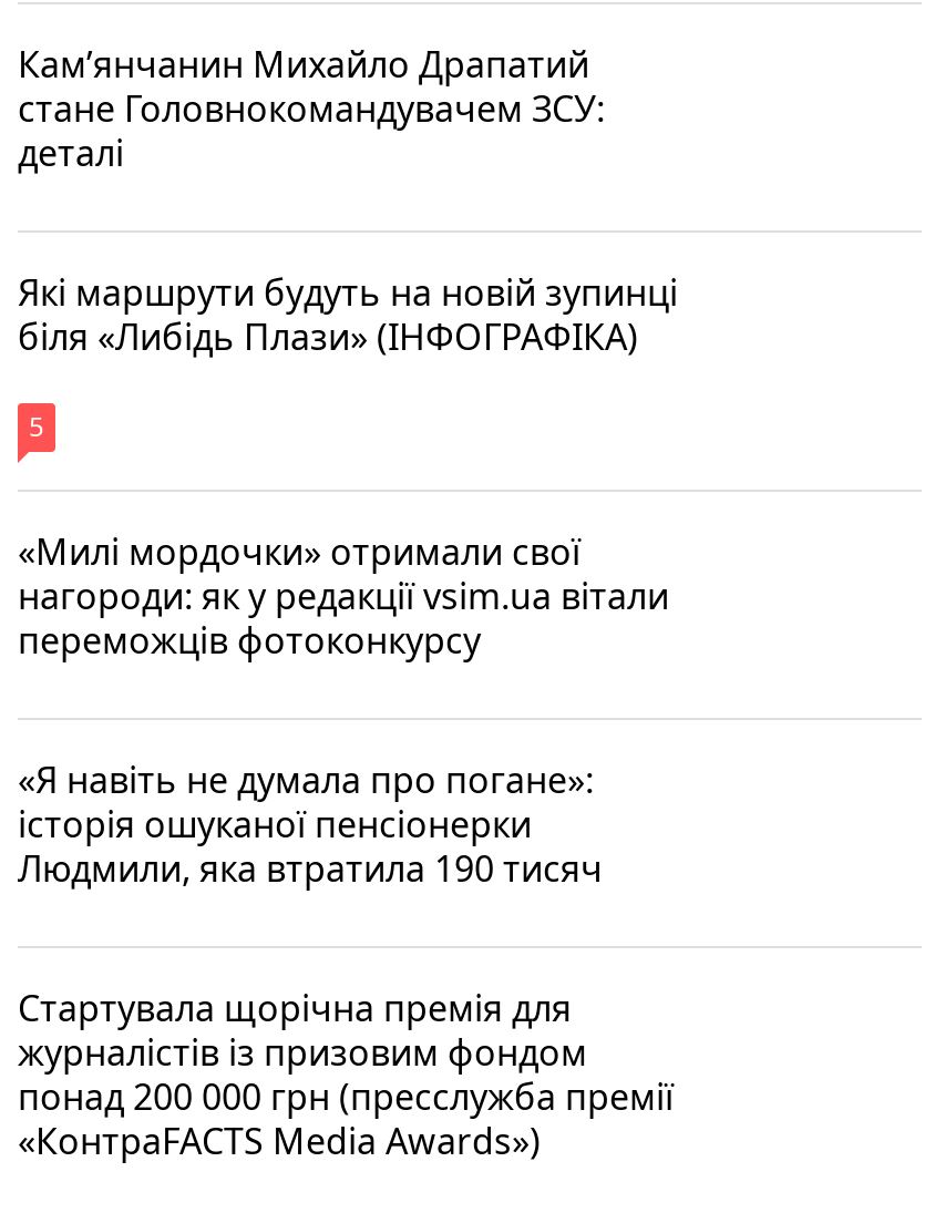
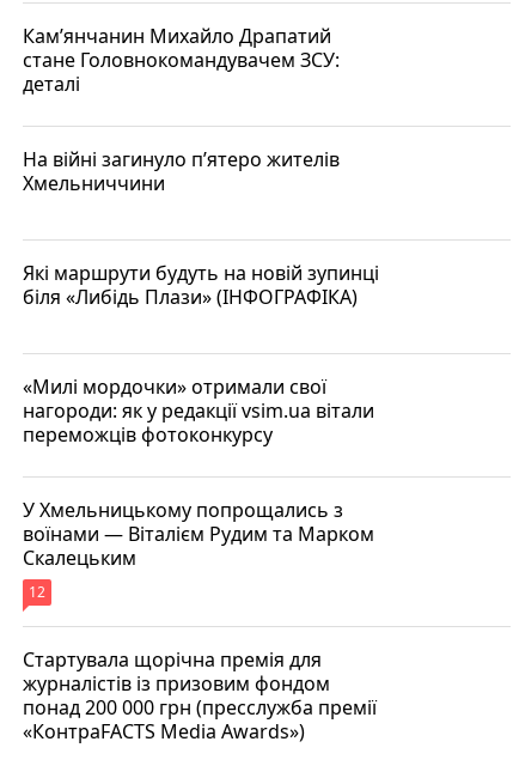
+ На війні загинуло пʼятеро жителів
+ Хмельниччини

- 5

- «Я навіть не думала про погане»:
- історія ошуканої пенсіонерки
- Людмили, яка втратила 190 тисяч
+ У Хмельницькому попрощались з
+ воїнами — Віталієм Рудим та Марком
+ Скалецьким
+ 12
